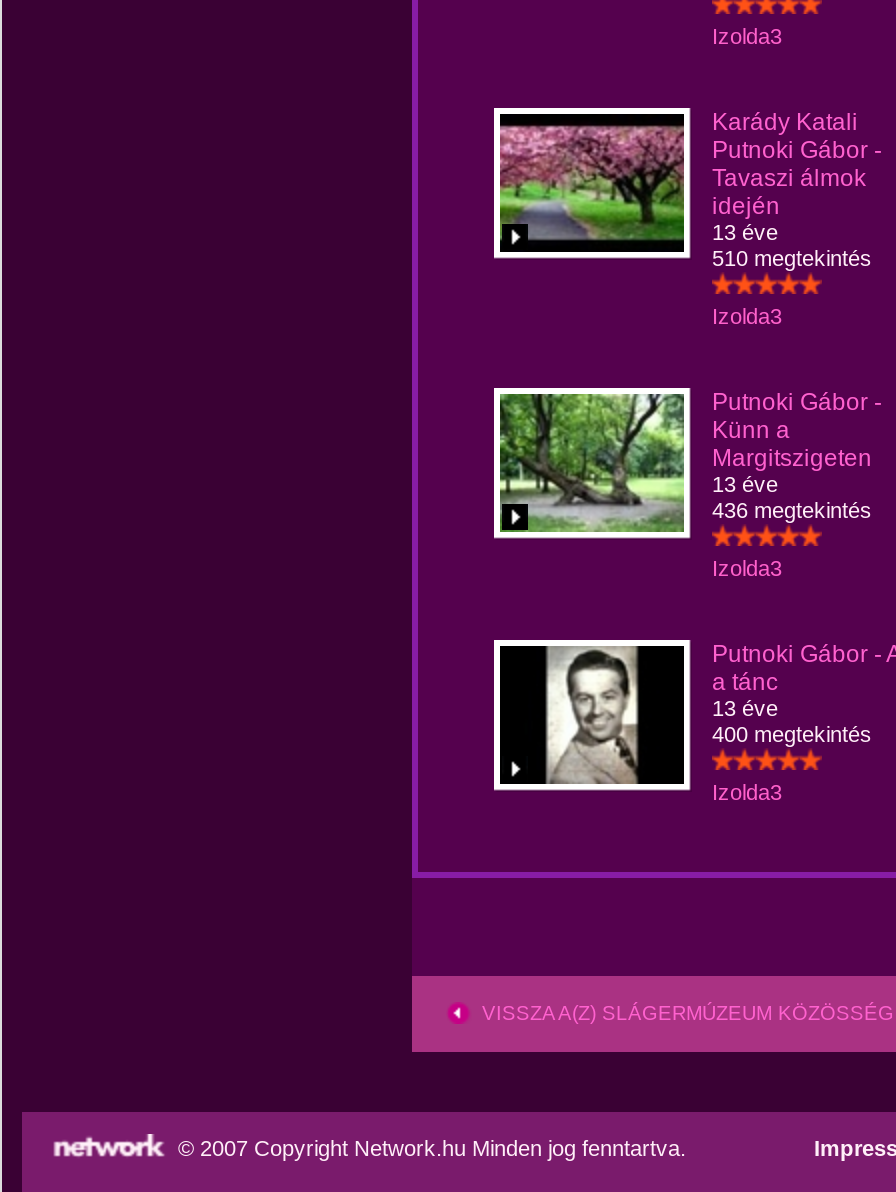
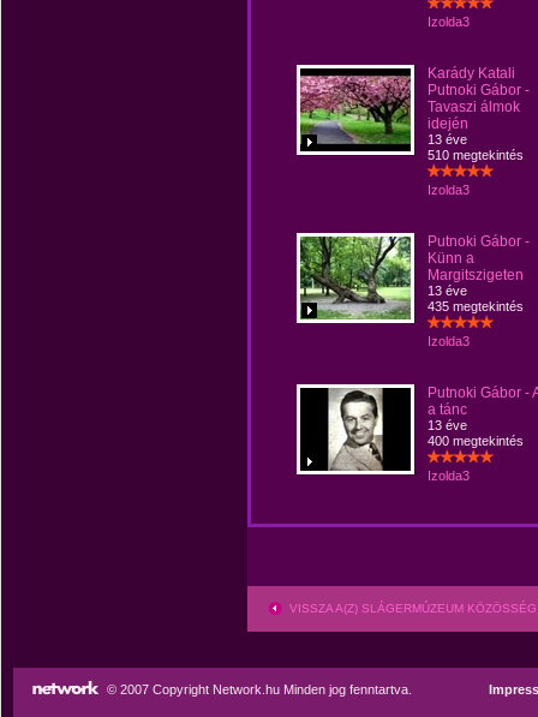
- 436 megtekintés
+ 435 megtekintés
